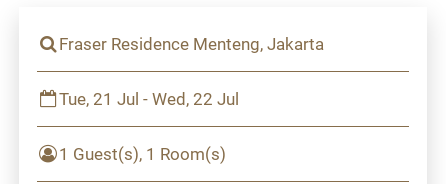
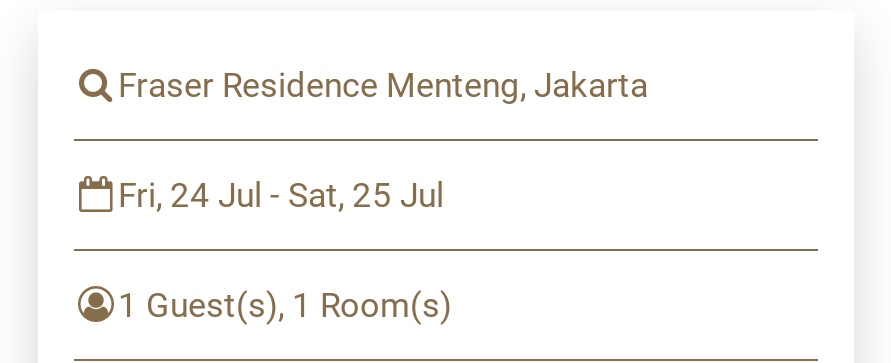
- Tue, 21 Jul - Wed, 22 Jul
+ Fri, 24 Jul - Sat, 25 Jul
